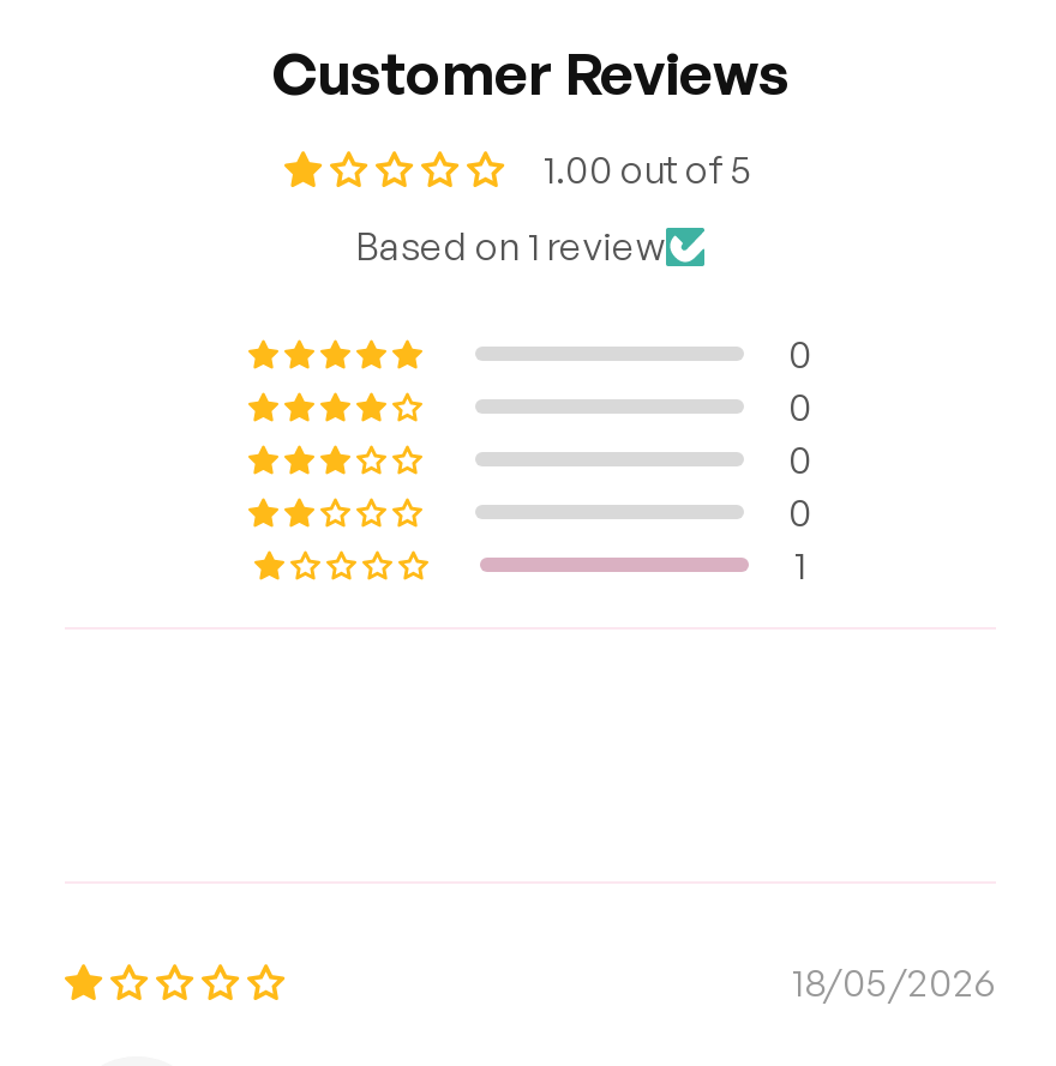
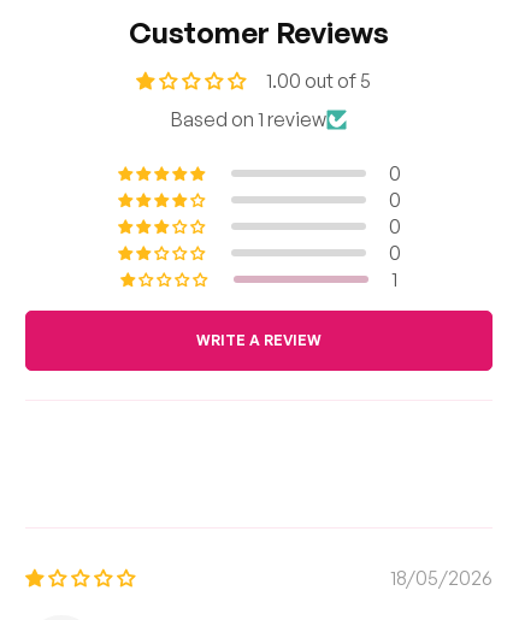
+ WRITE A REVIEW
